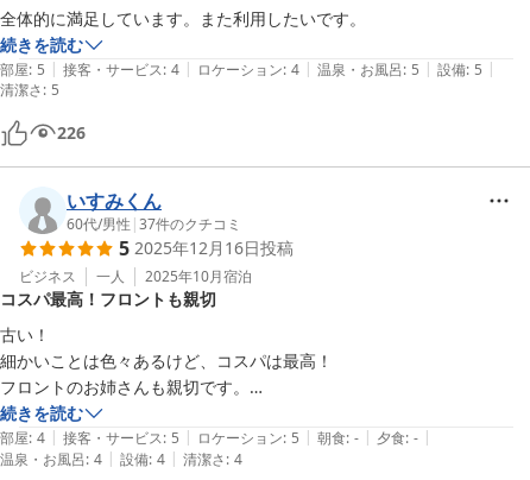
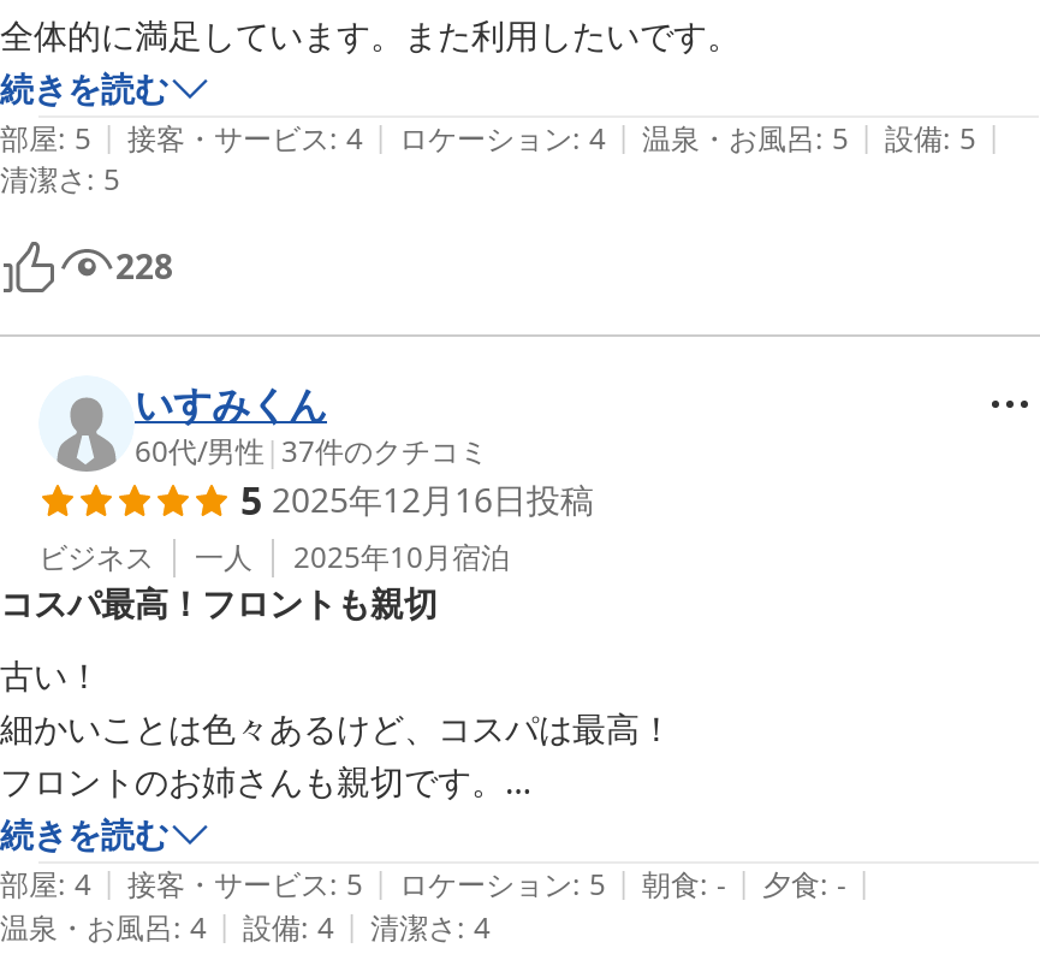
- 226
+ 228
